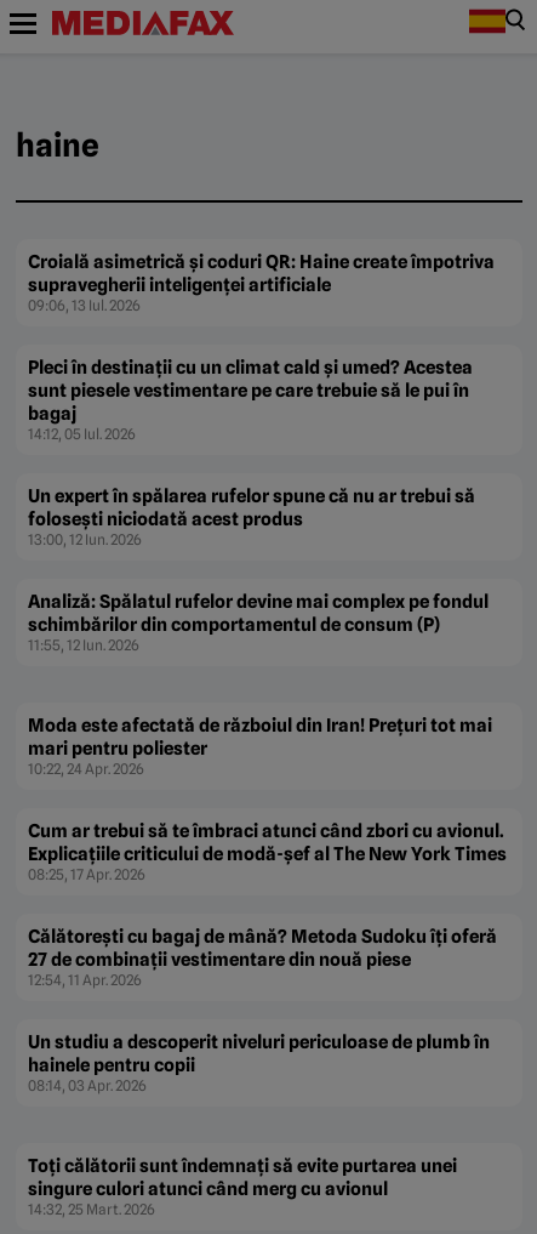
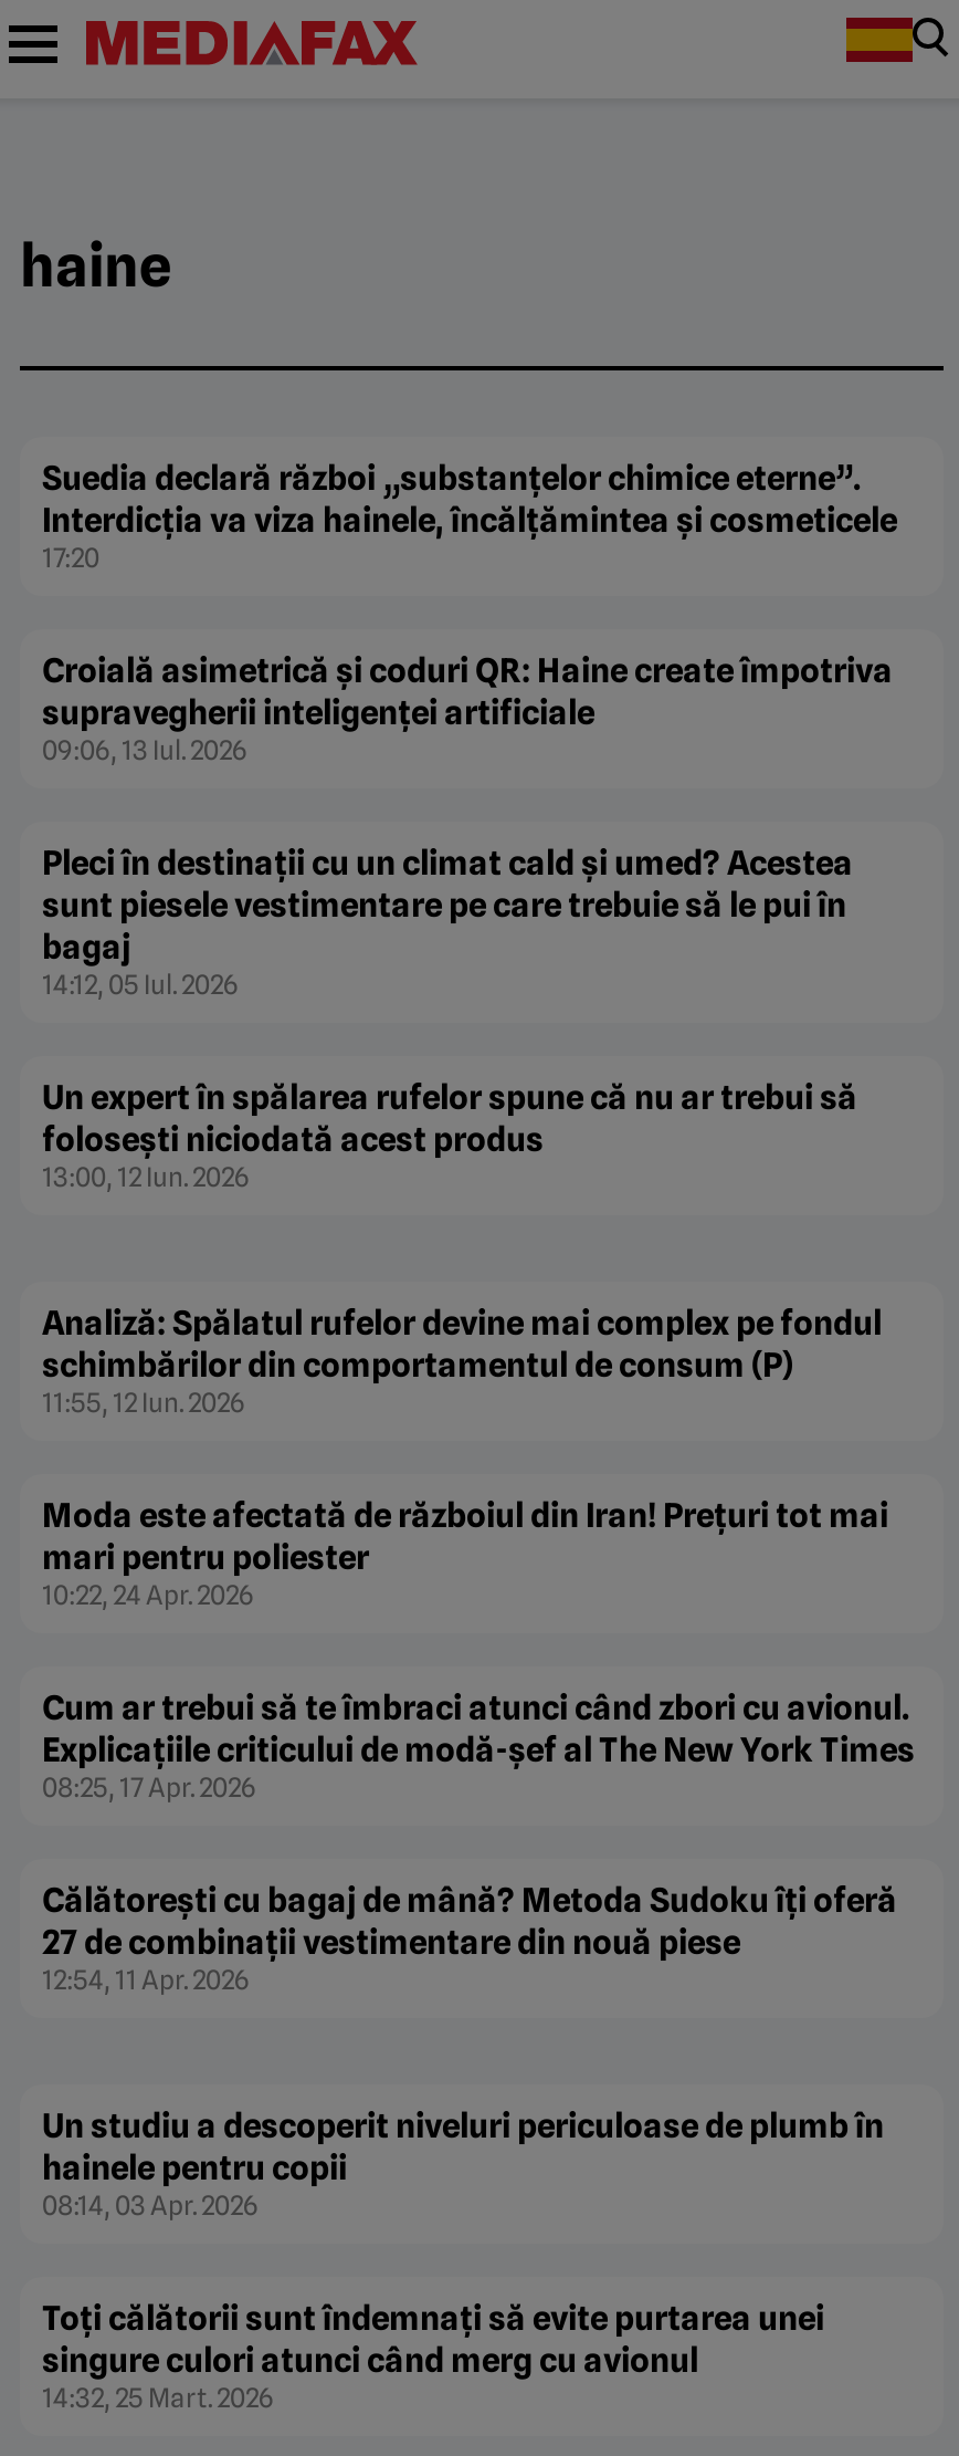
+ Suedia declară război „substanțelor chimice eterne”.
+ Interdicția va viza hainele, încălțămintea și cosmeticele
+ 17:20
